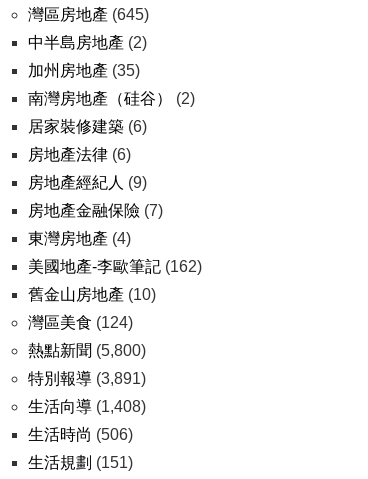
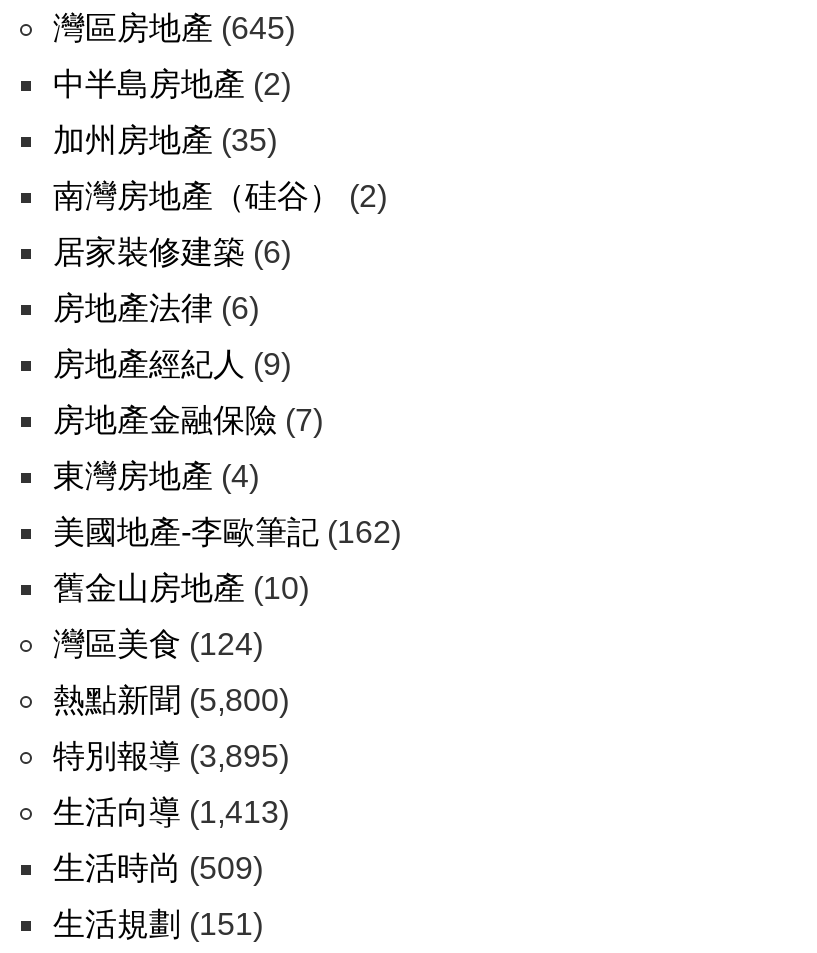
- 特別報導(3,891)
+ 特別報導(3,895)

- 生活向導(1,408)
+ 生活向導(1,413)

- 生活時尚(506)
+ 生活時尚(509)
